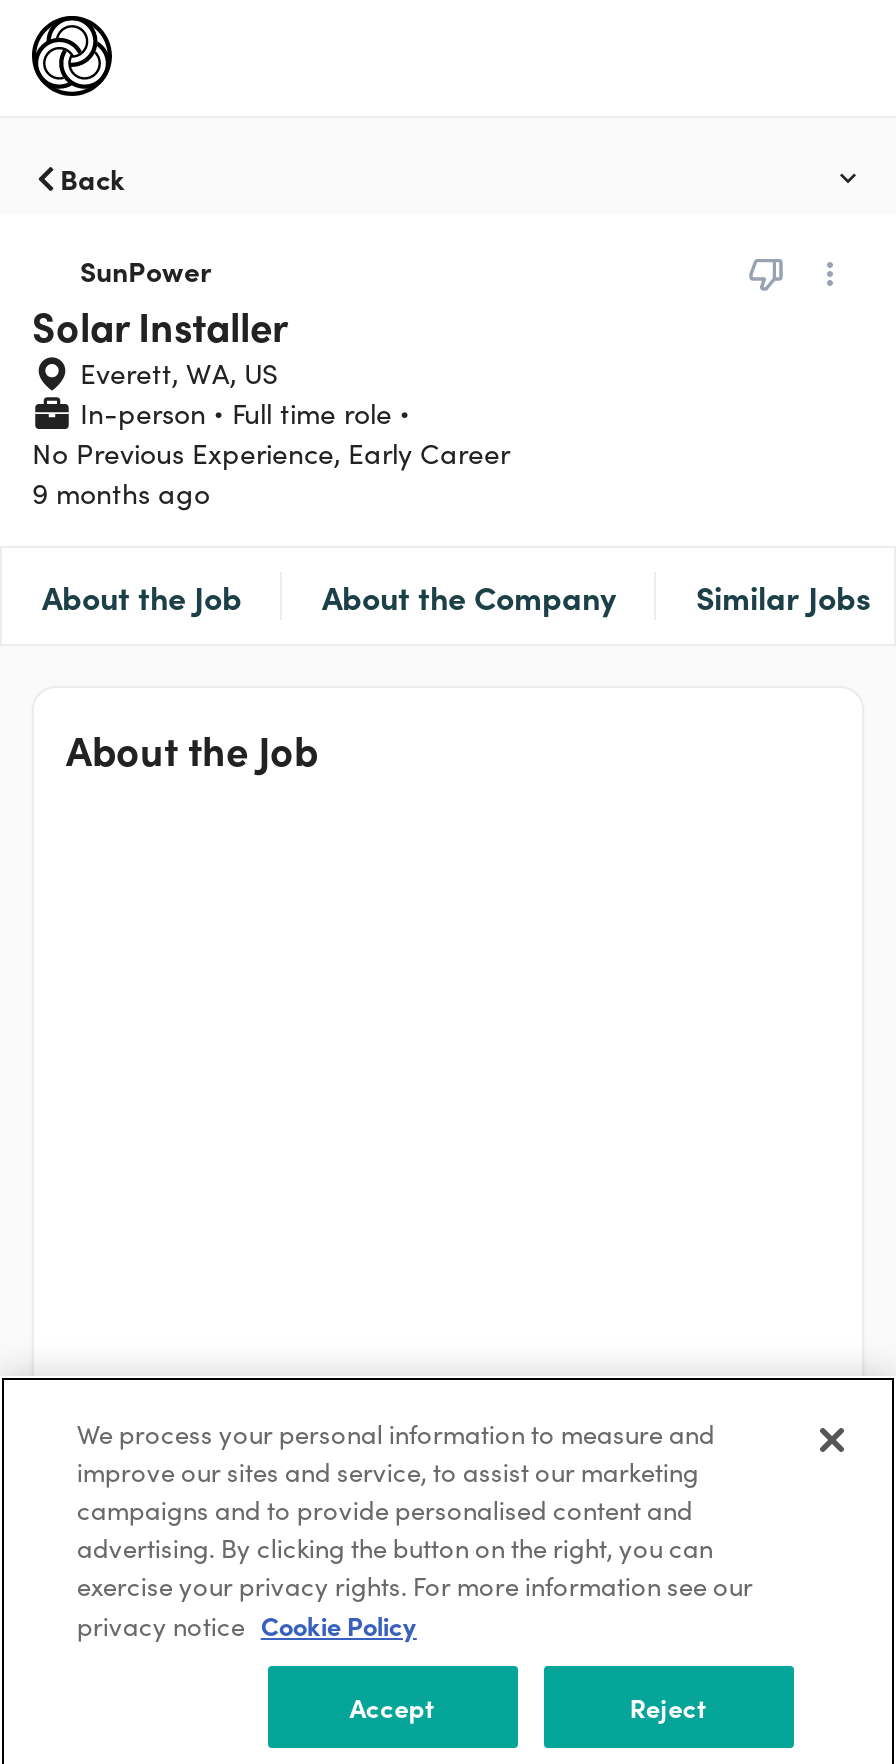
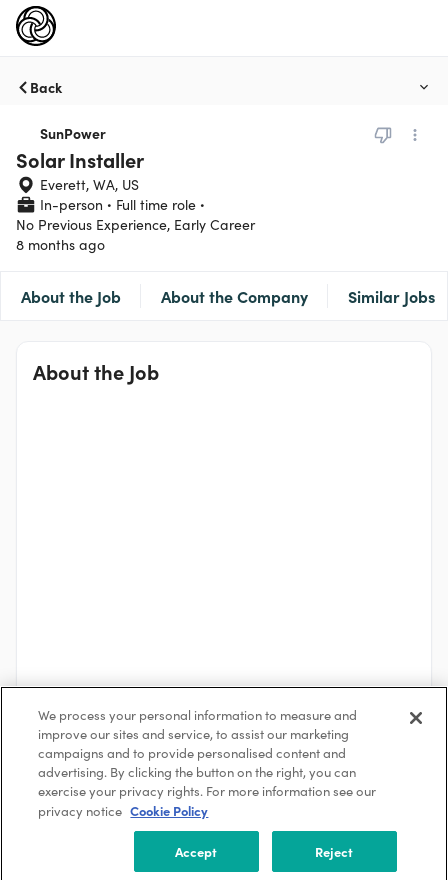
- 9 months ago
+ 8 months ago
